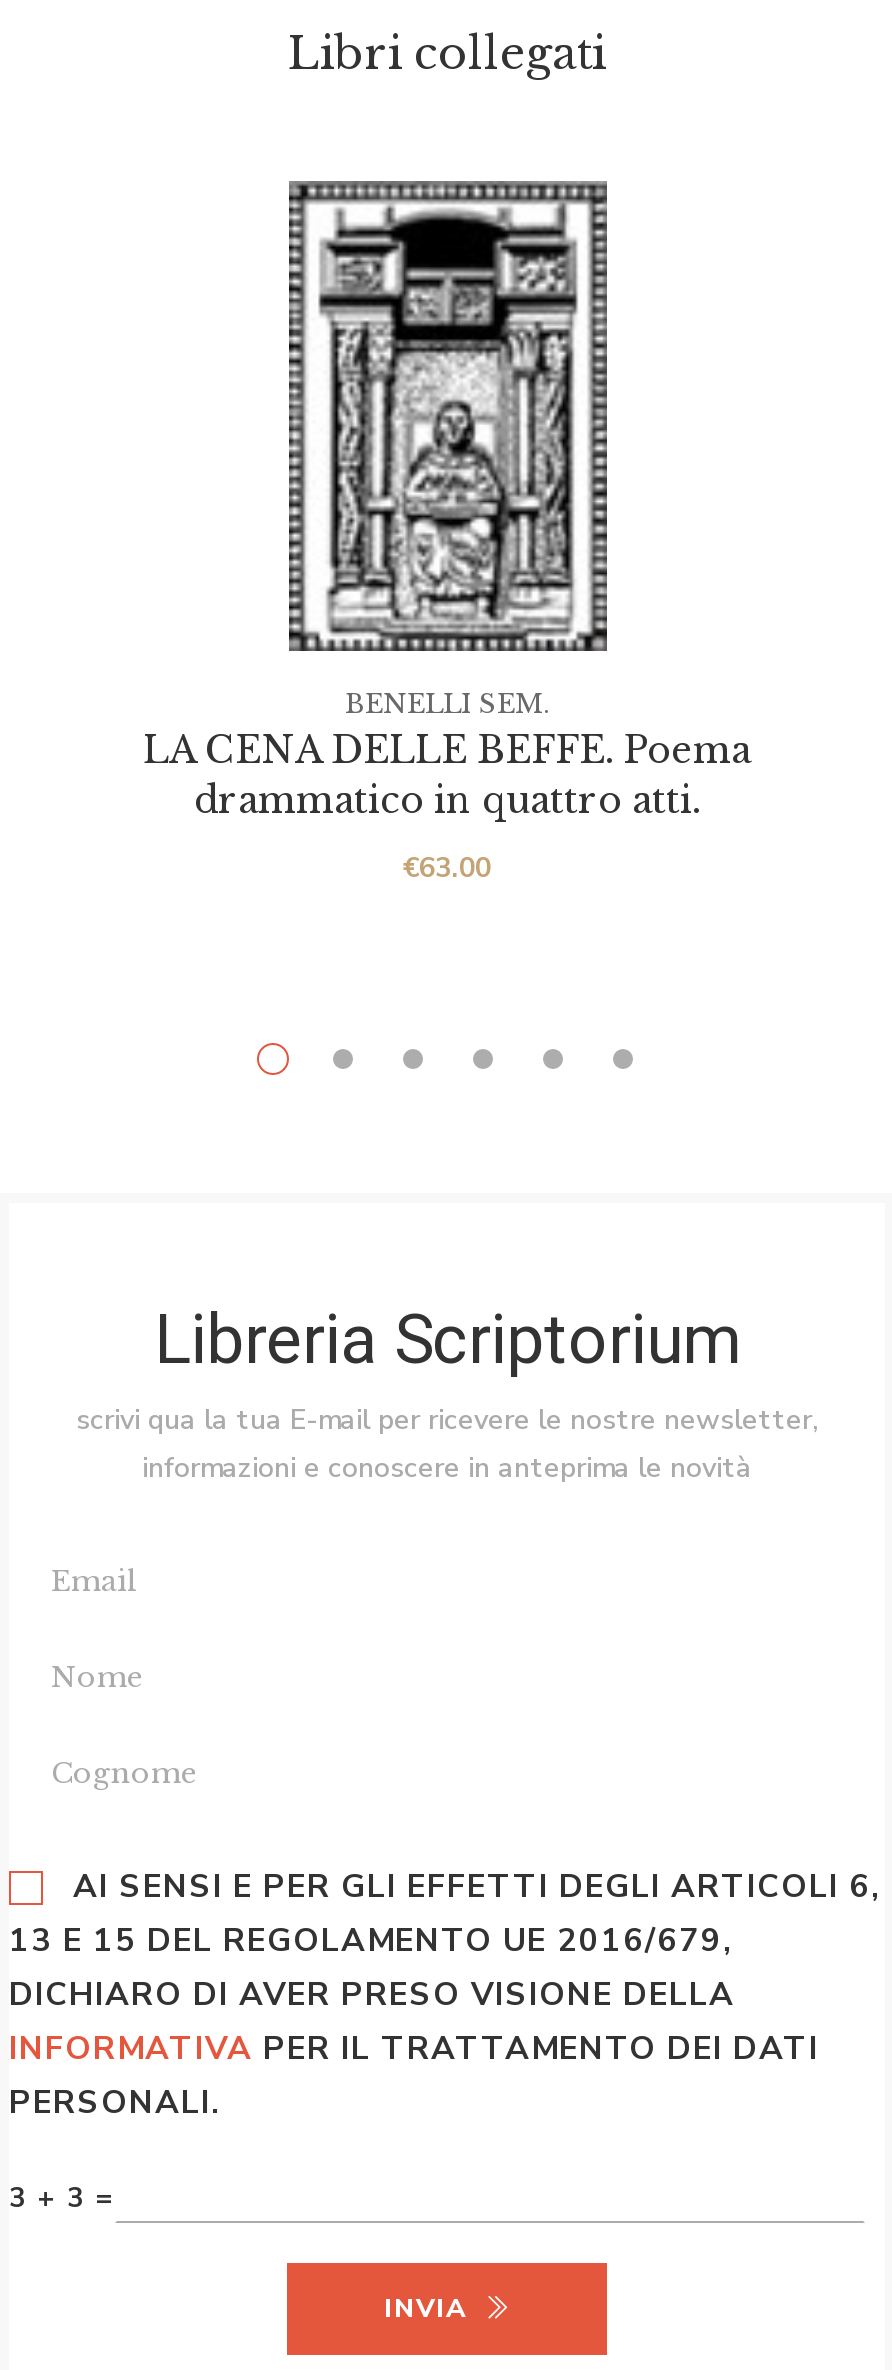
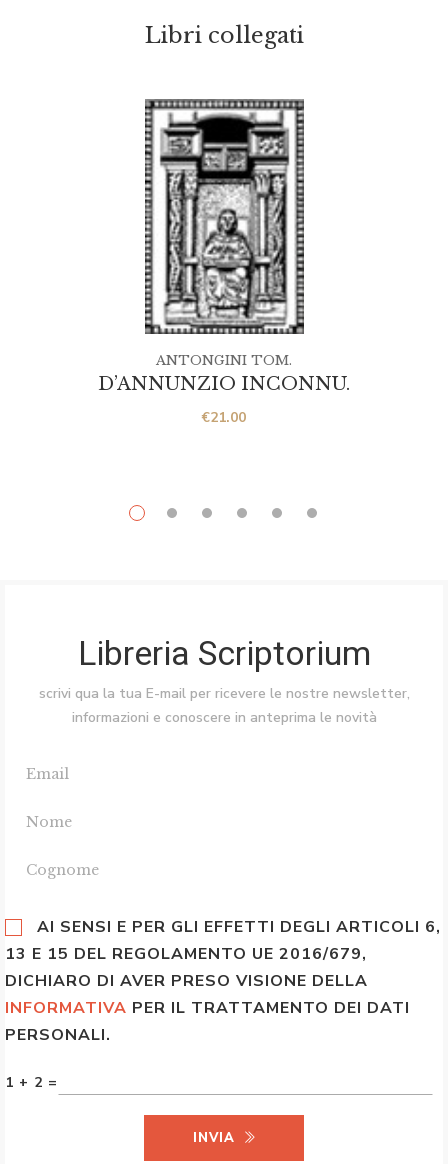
- BENELLI SEM.
+ ANTONGINI TOM.

- LA CENA DELLE BEFFE. Poema
- drammatico in quattro atti.
+ D’ANNUNZIO INCONNU.

- €63.00
+ €21.00

- 3 + 3 =
+ 1 + 2 =
